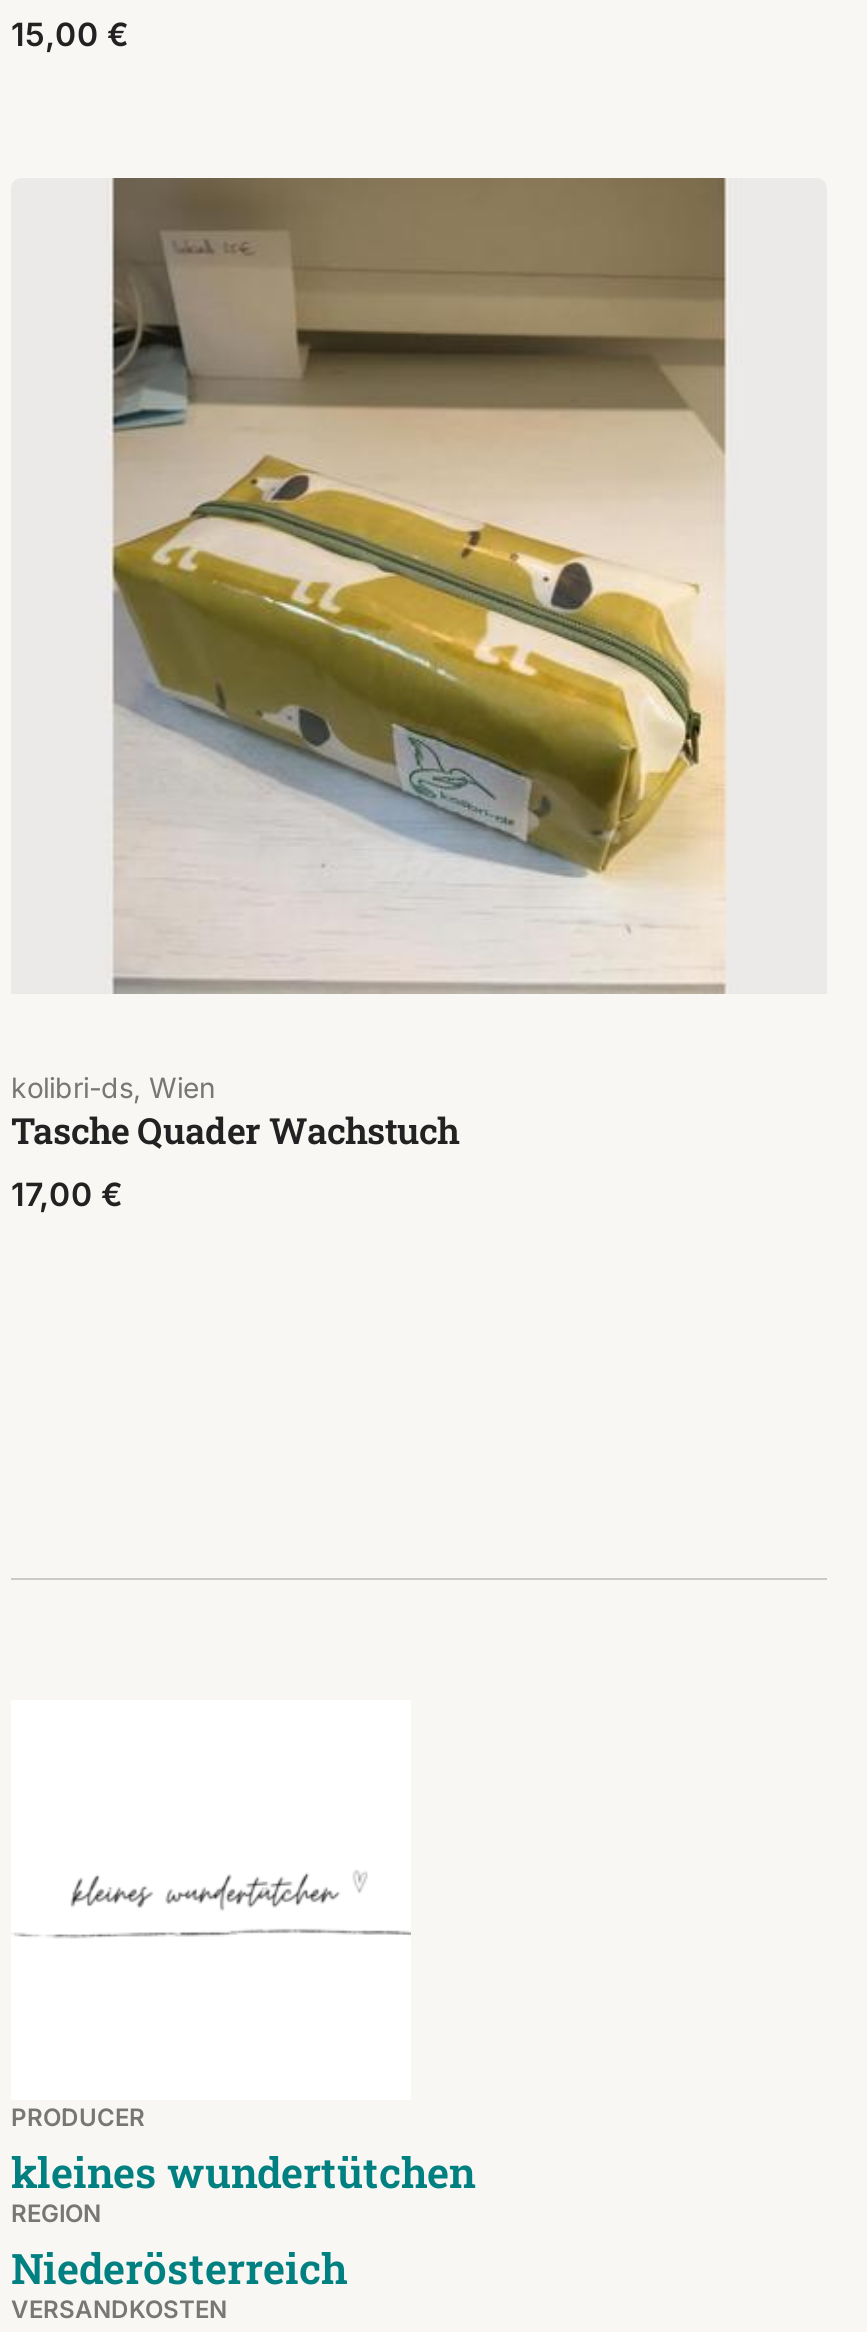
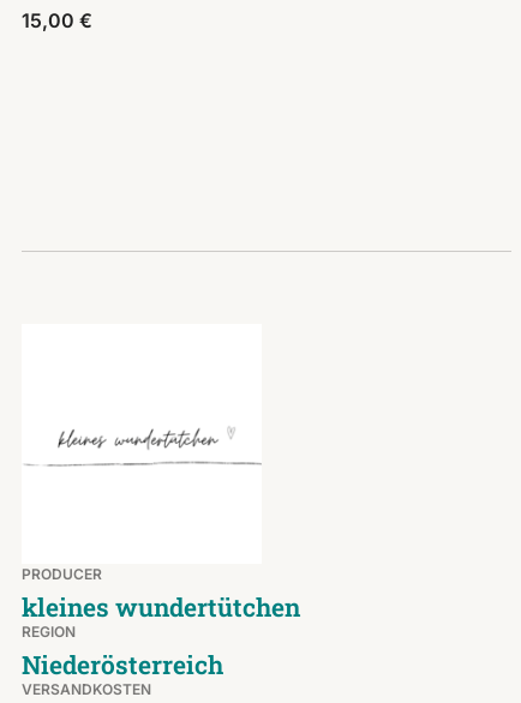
- [image]
- kolibri-ds, Wien
- Tasche Quader Wachstuch
- 17,00 €
